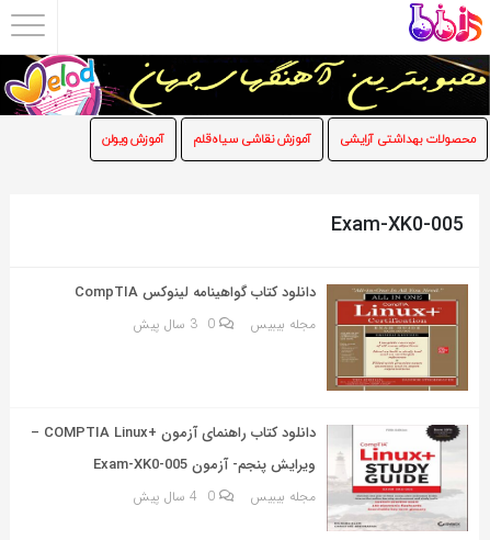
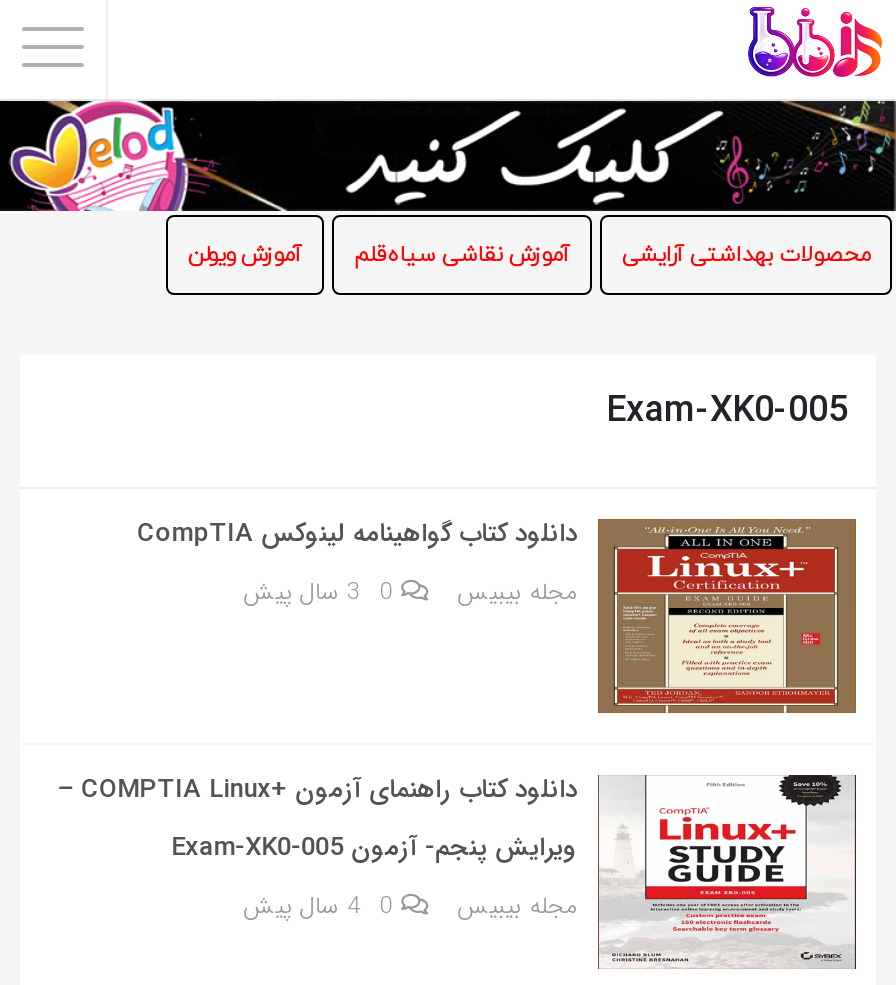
- [image]
+ [image]
